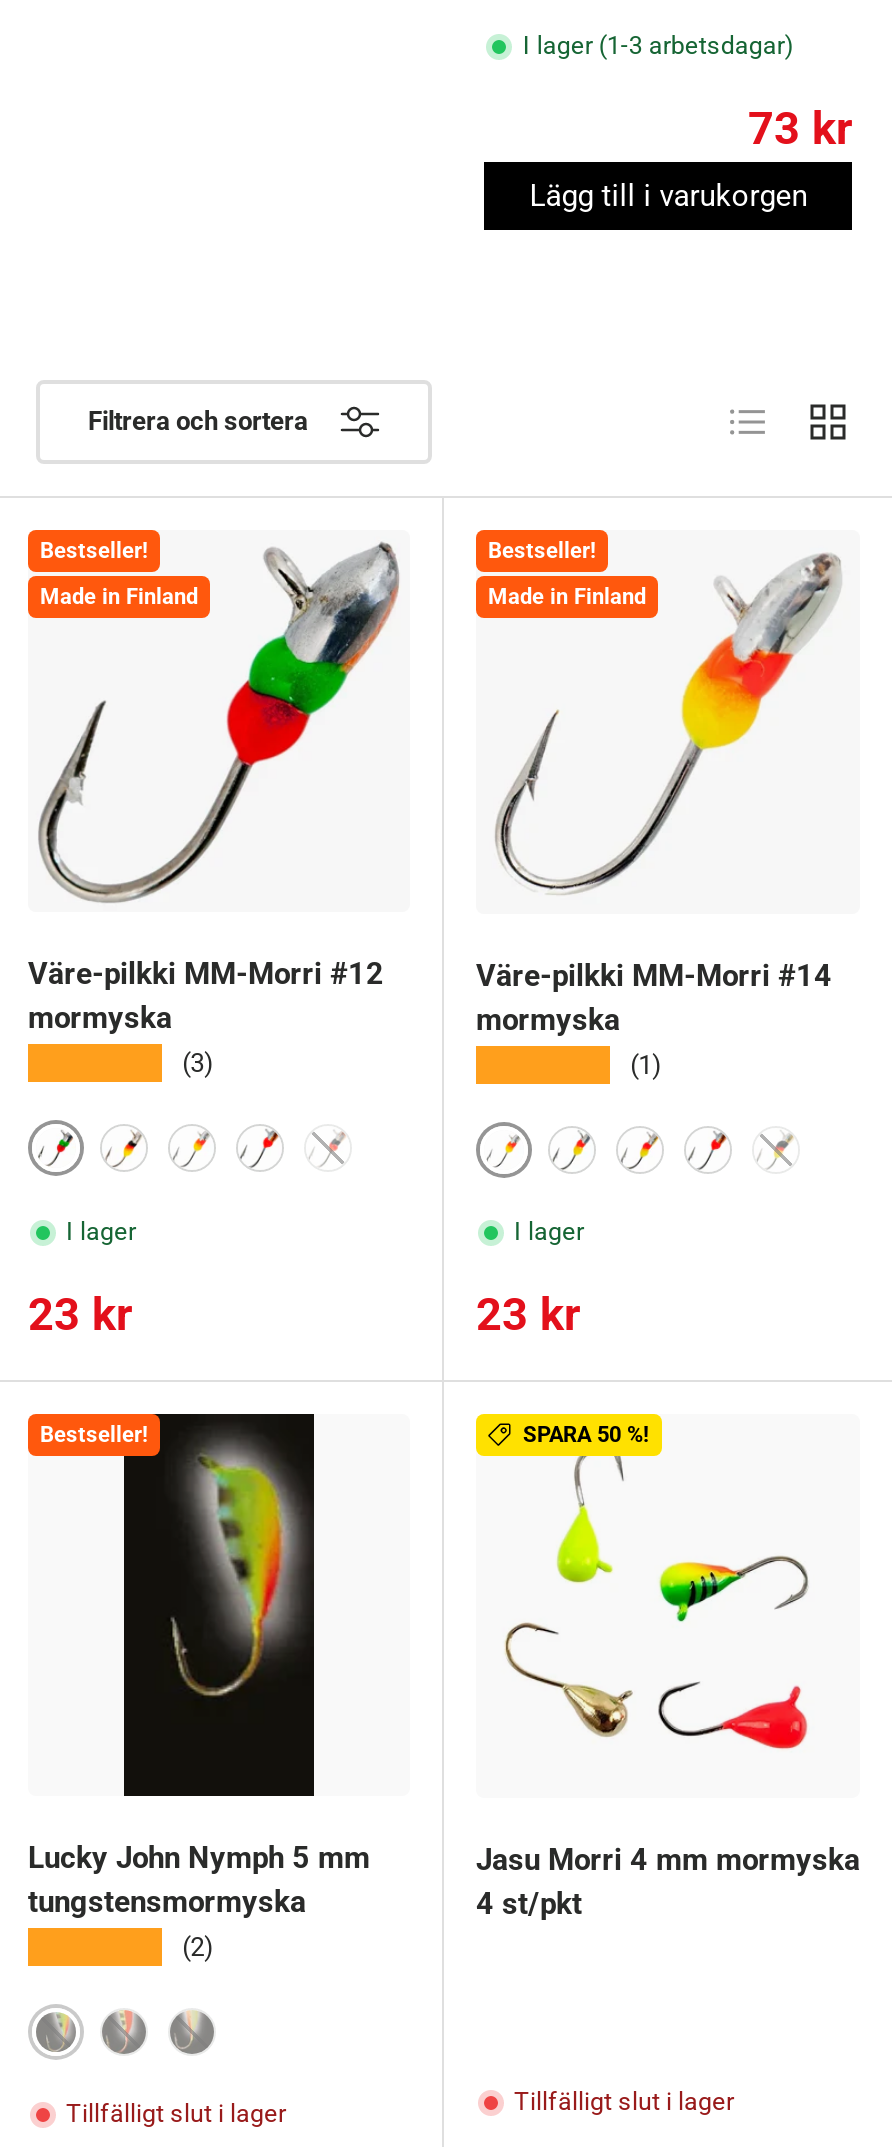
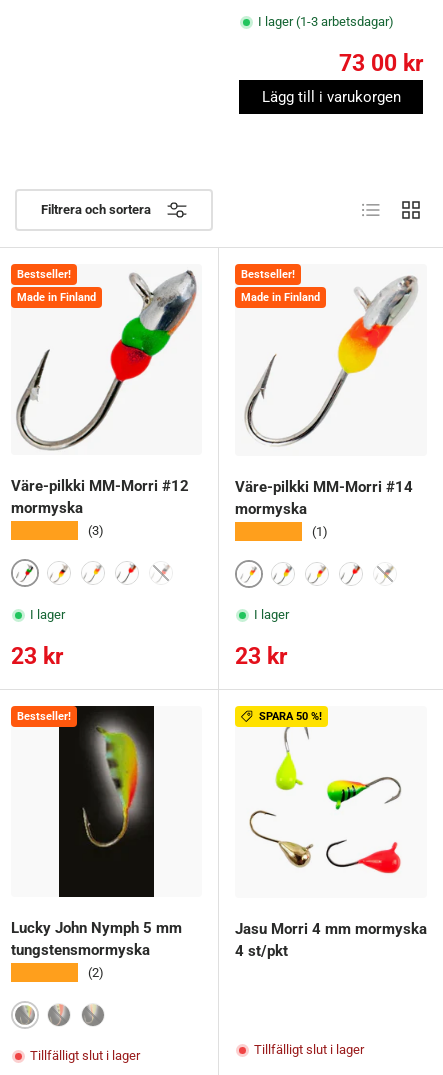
- 73 kr
+ 73 00 kr
